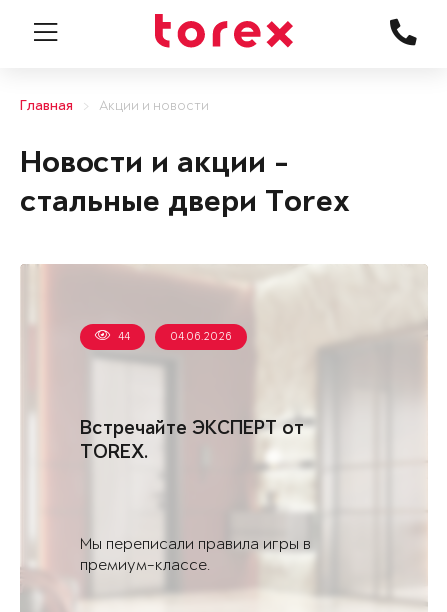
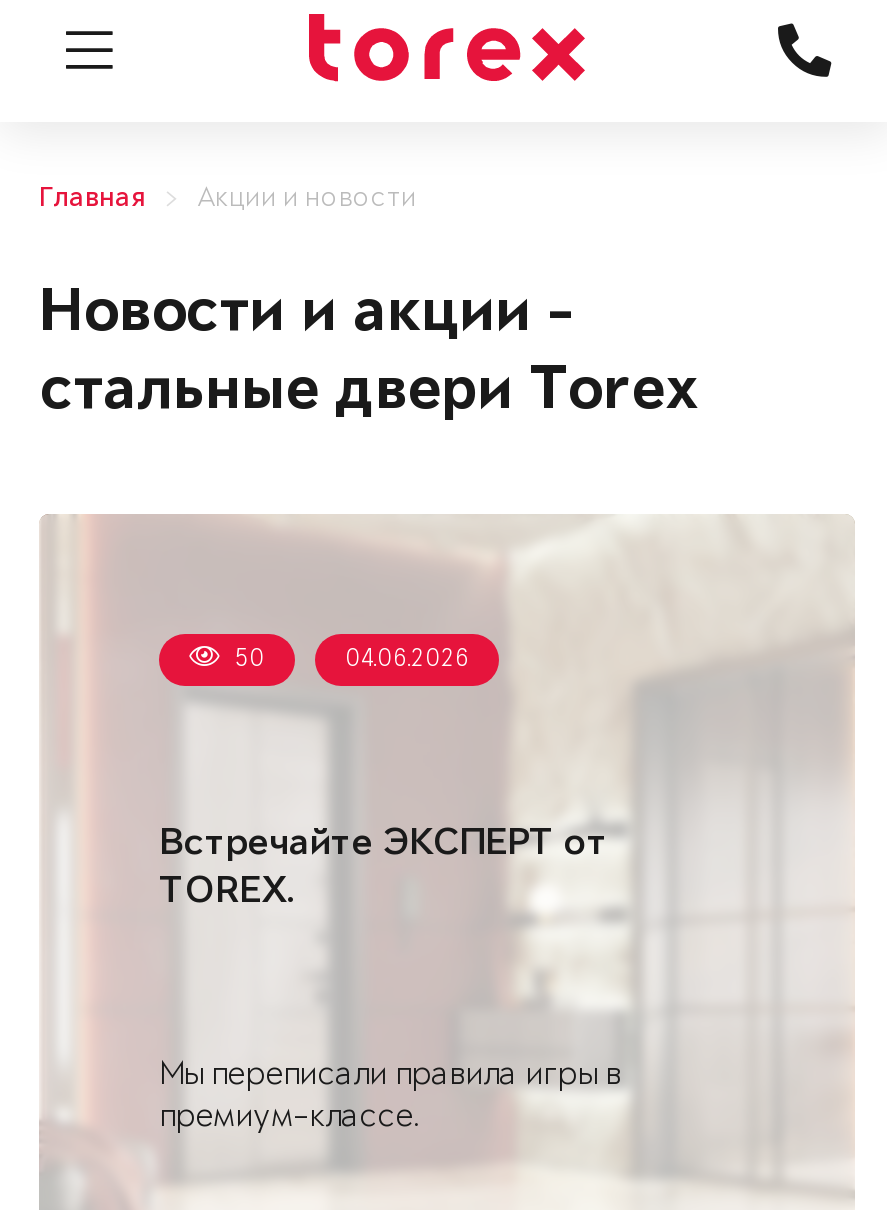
- 44
+ 50
